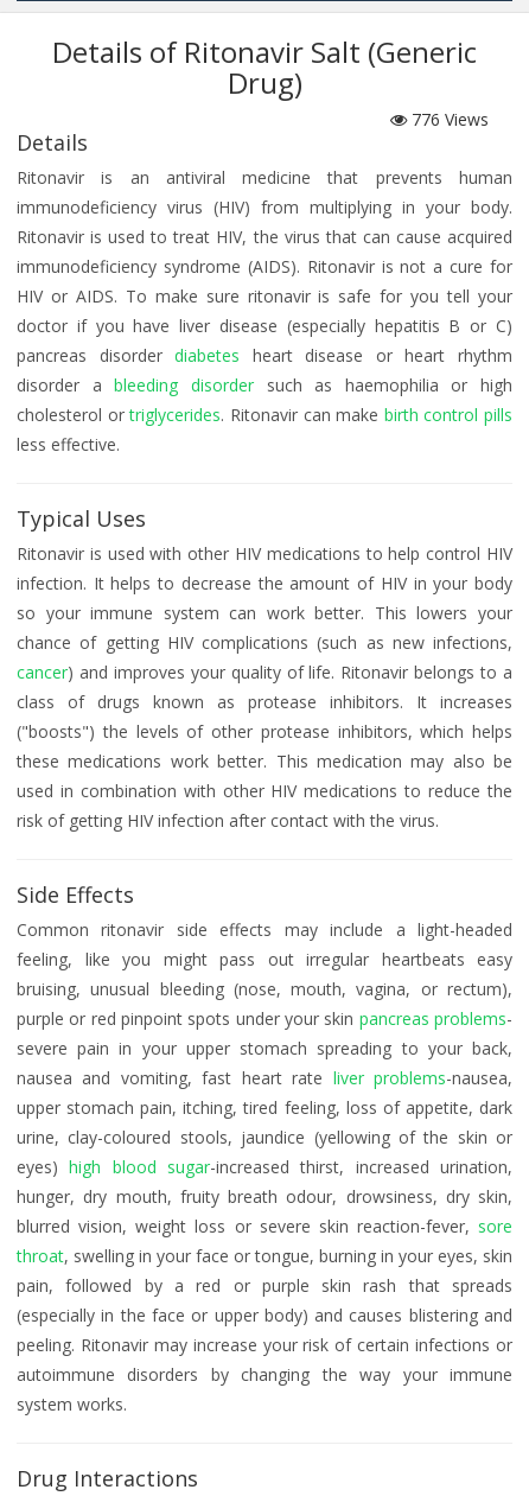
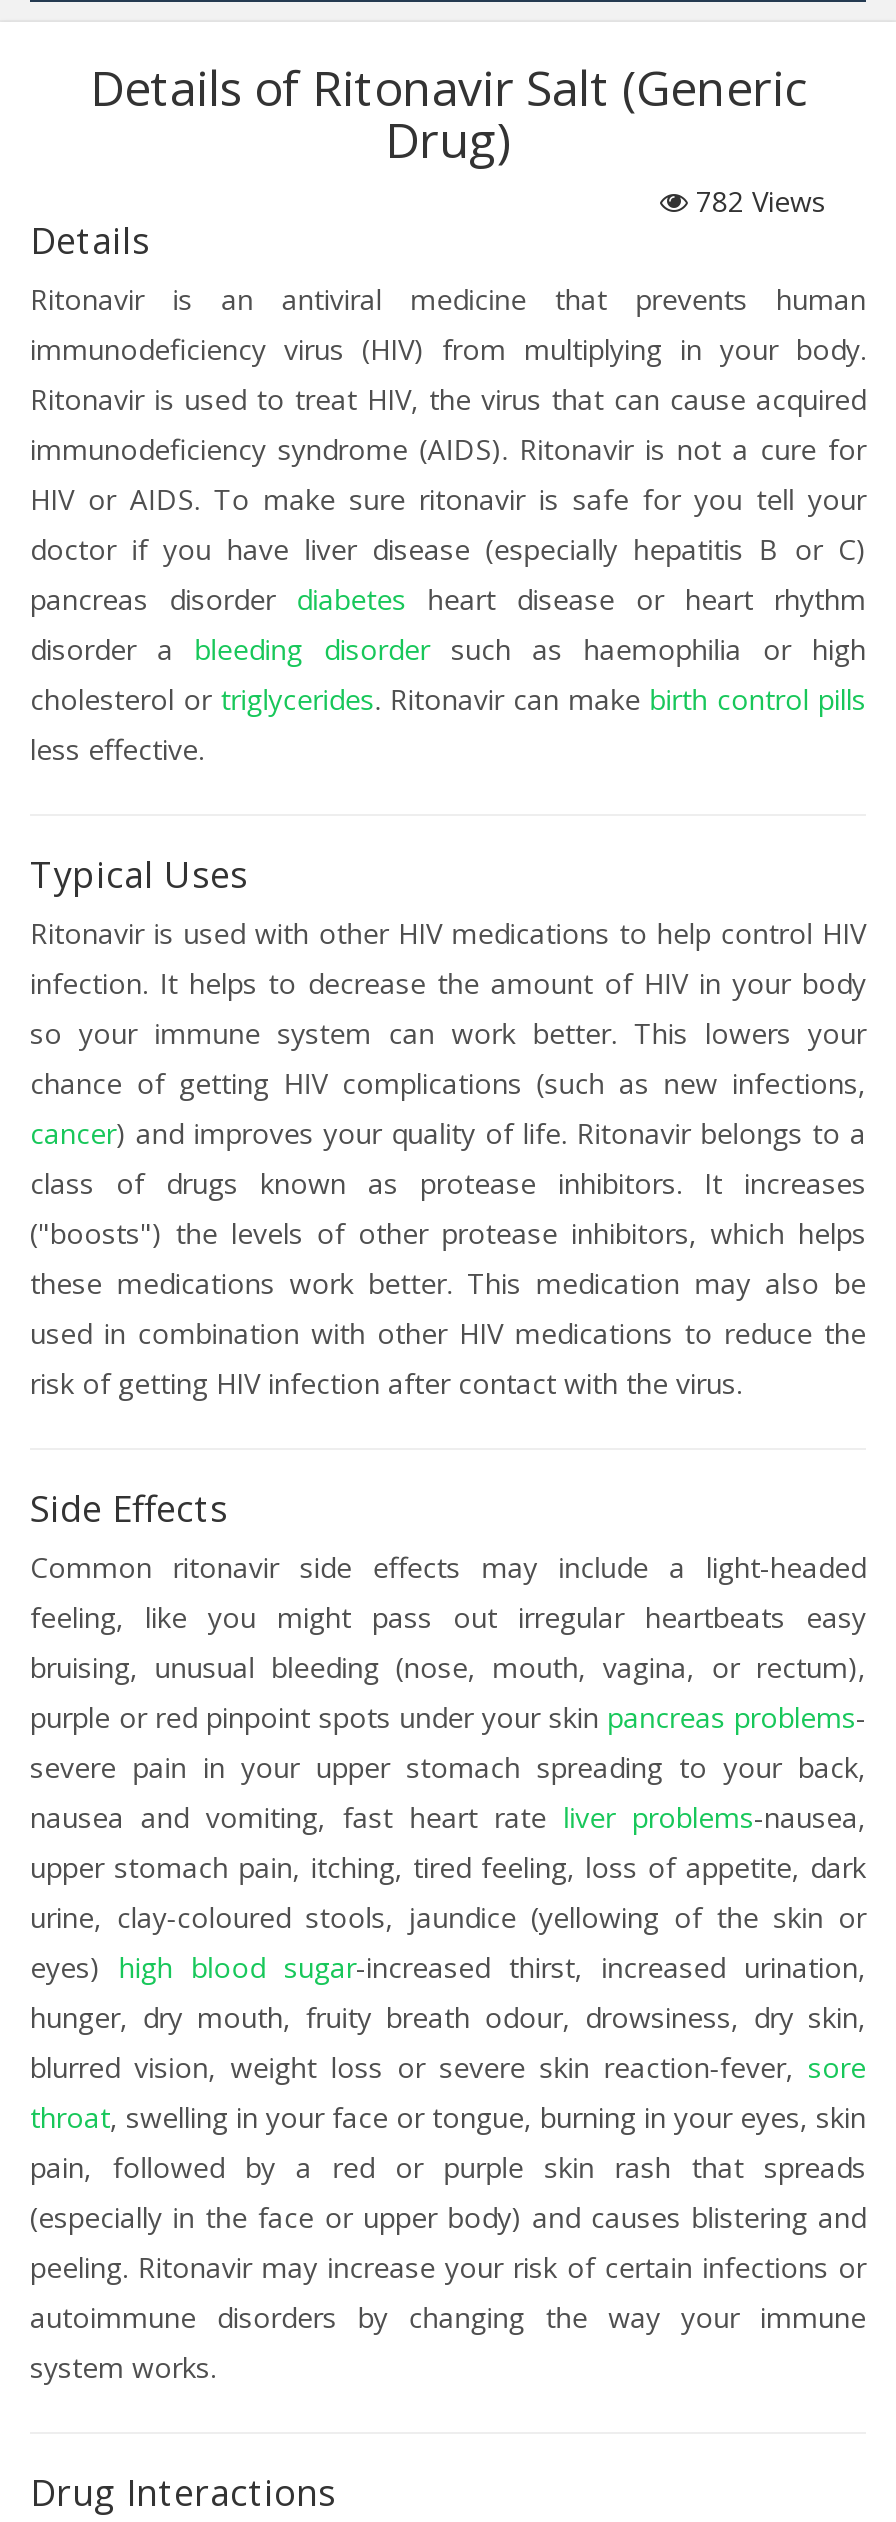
- 776 Views
+ 782 Views
